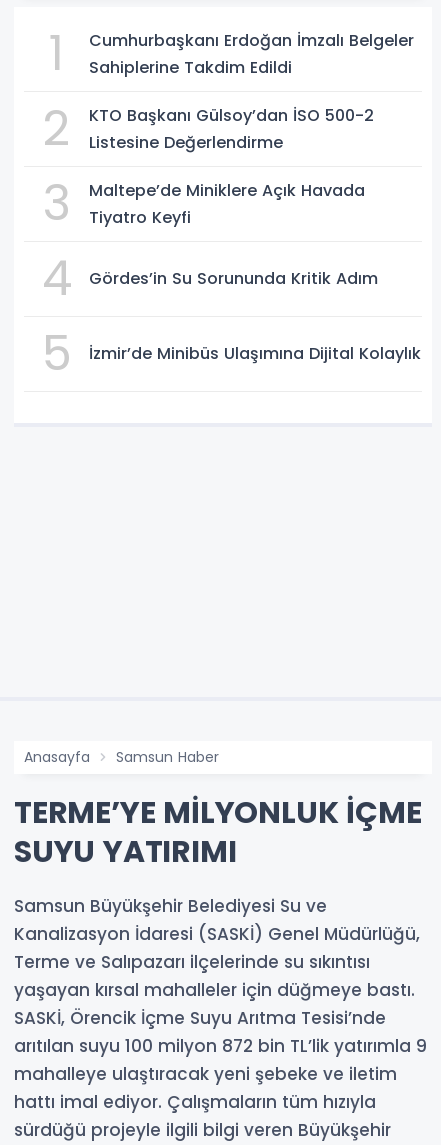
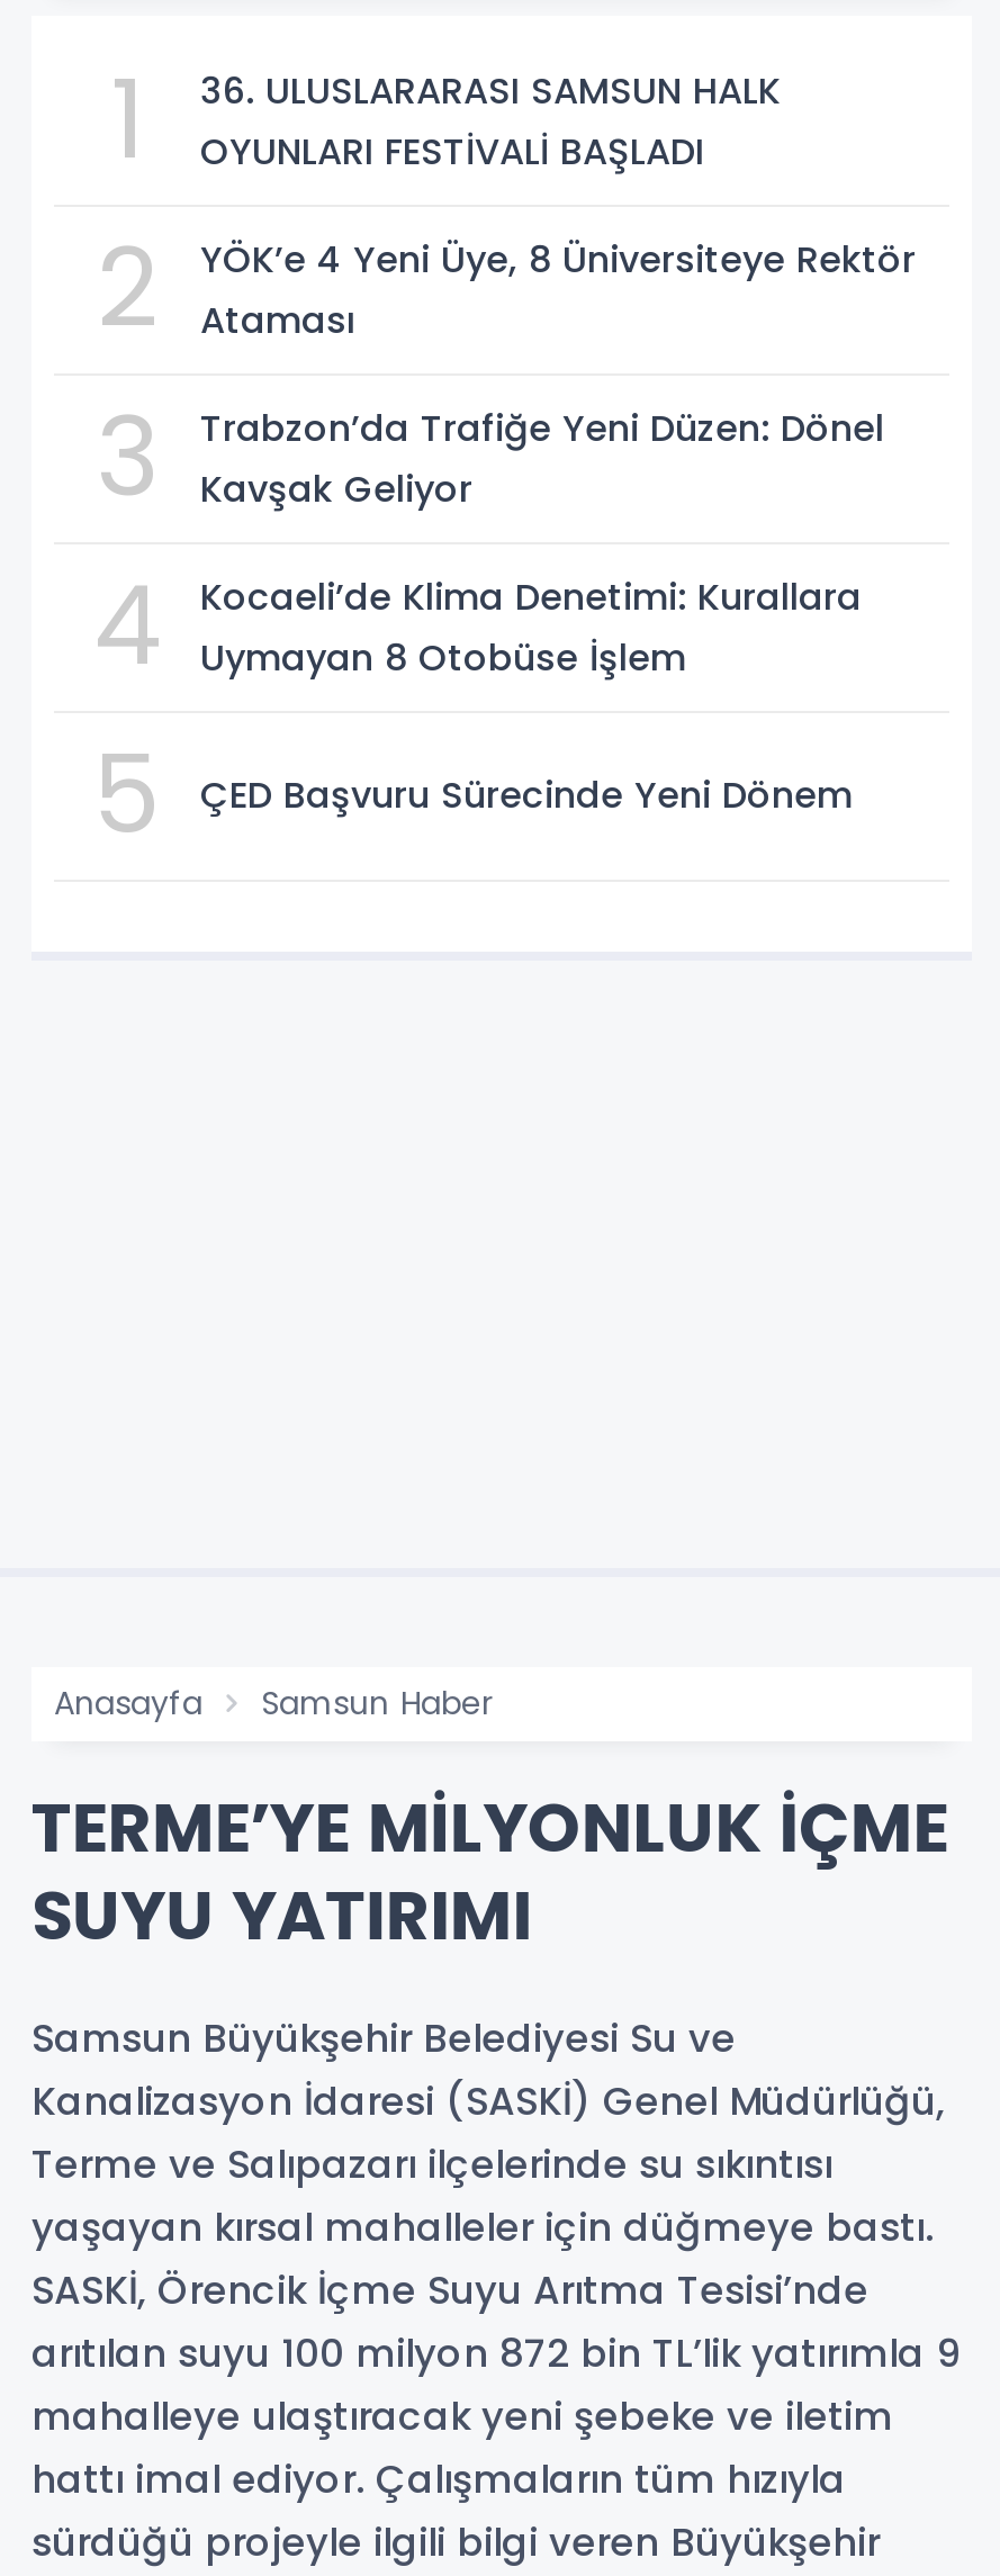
- Cumhurbaşkanı Erdoğan İmzalı Belgeler
- Sahiplerine Takdim Edildi
+ 36. ULUSLARARASI SAMSUN HALK
+ OYUNLARI FESTİVALİ BAŞLADI

- KTO Başkanı Gülsoy’dan İSO 500-2
- Listesine Değerlendirme
+ YÖK’e 4 Yeni Üye, 8 Üniversiteye Rektör
+ Ataması

- Maltepe’de Miniklere Açık Havada
- Tiyatro Keyfi
+ Trabzon’da Trafiğe Yeni Düzen: Dönel
+ Kavşak Geliyor

- Gördes’in Su Sorununda Kritik Adım
+ Kocaeli’de Klima Denetimi: Kurallara
+ Uymayan 8 Otobüse İşlem

- İzmir’de Minibüs Ulaşımına Dijital Kolaylık
+ ÇED Başvuru Sürecinde Yeni Dönem
